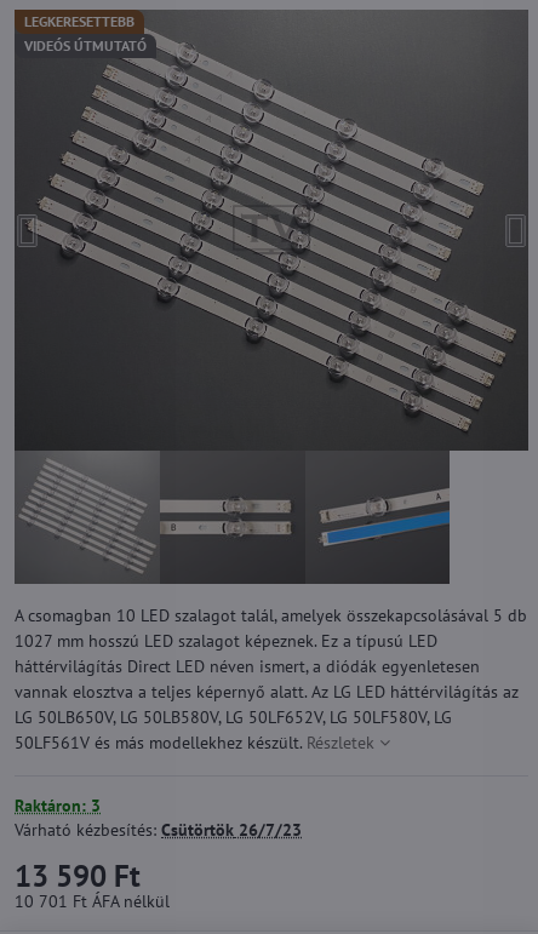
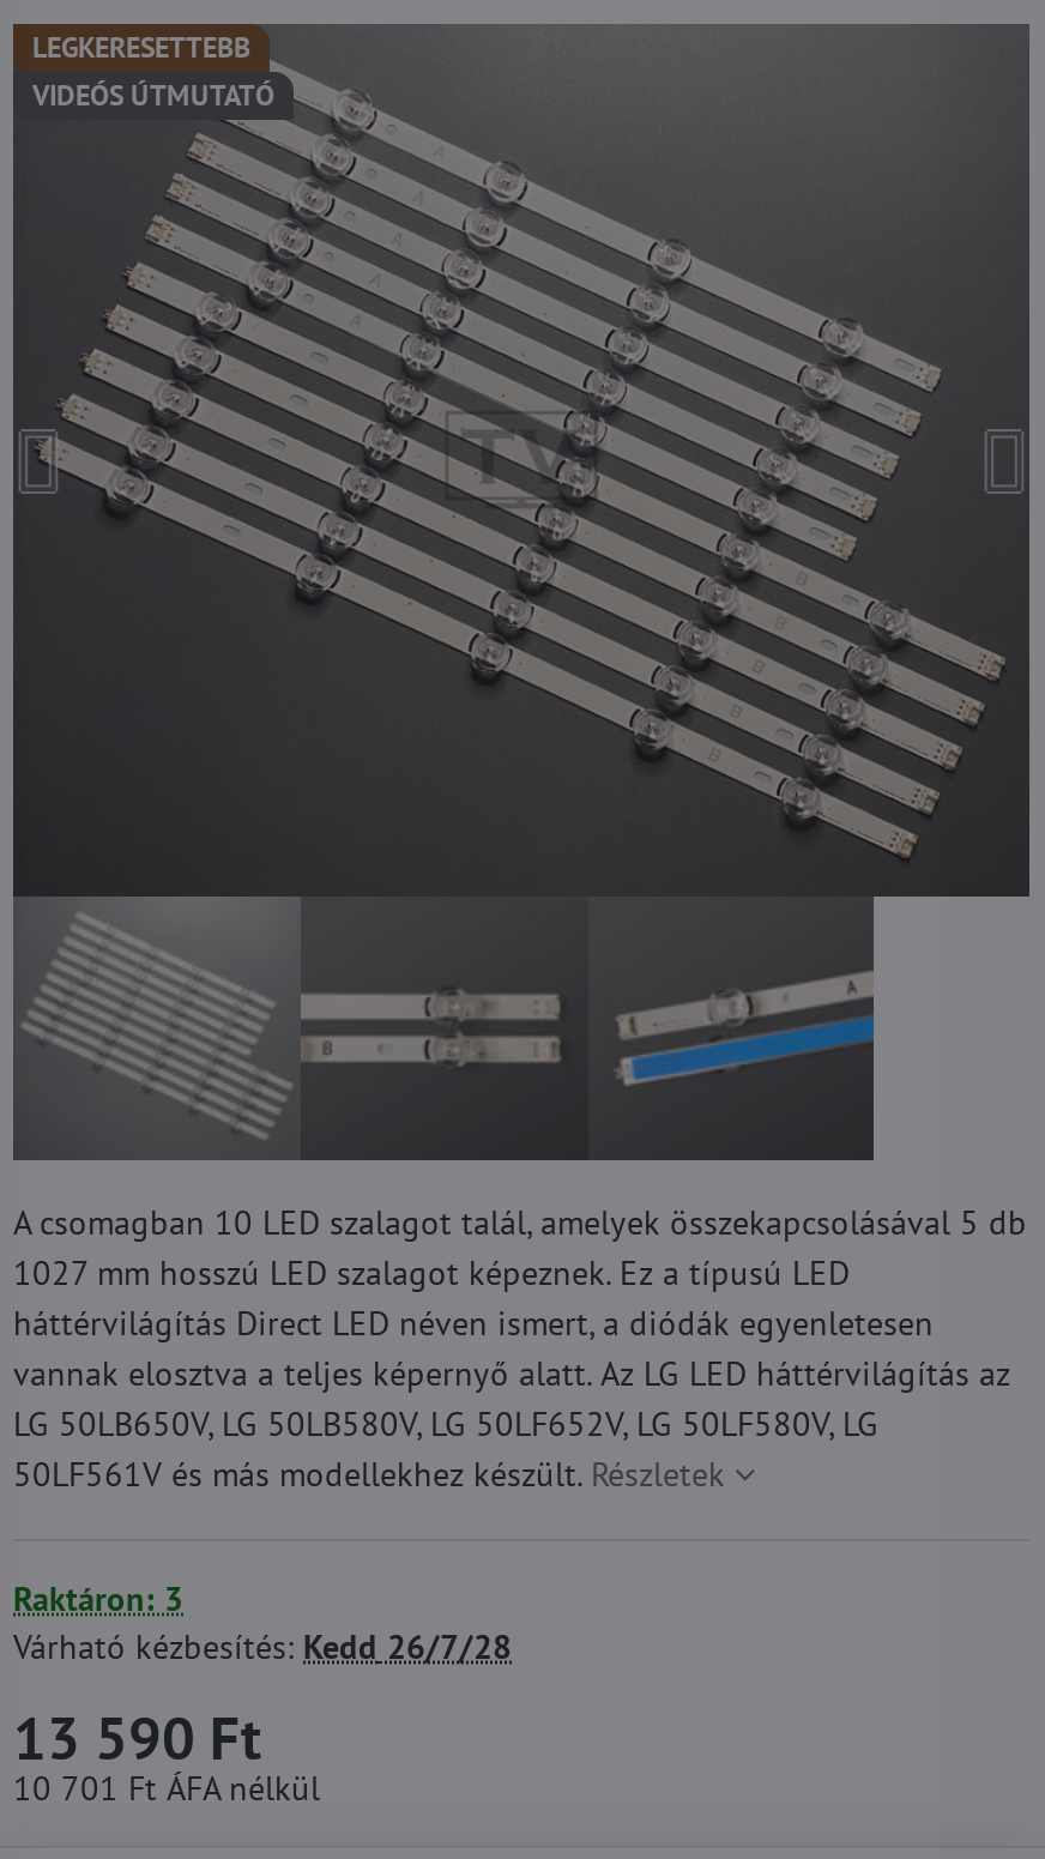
- Várható kézbesítés: Csütörtök 26/7/23
+ Várható kézbesítés: Kedd 26/7/28
